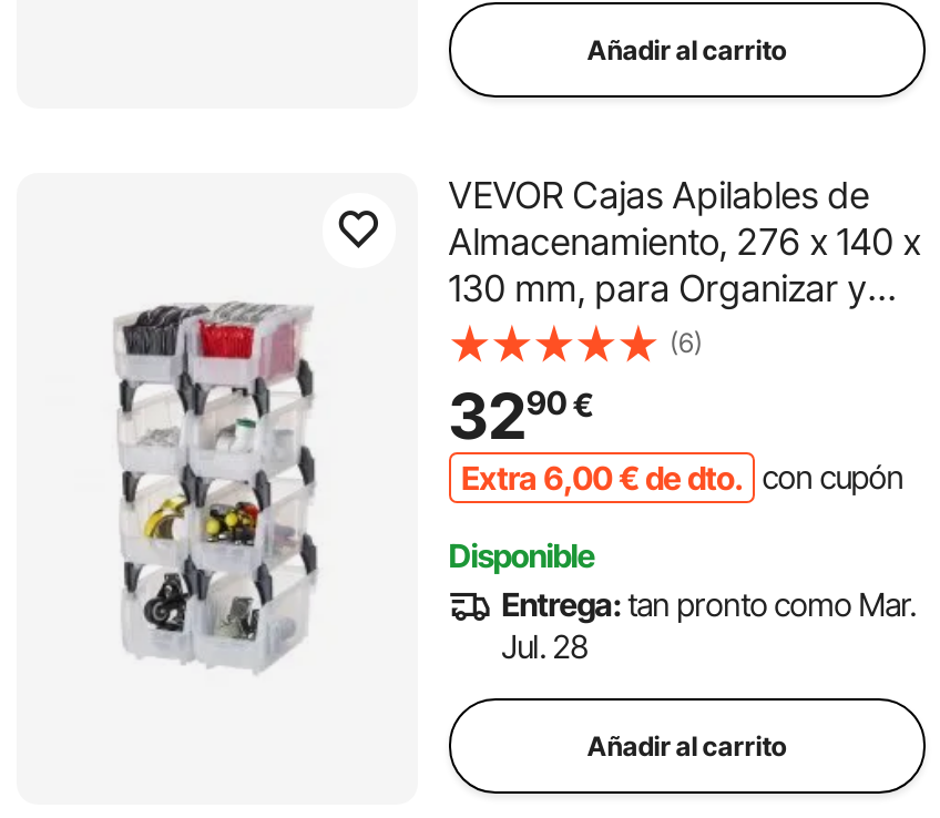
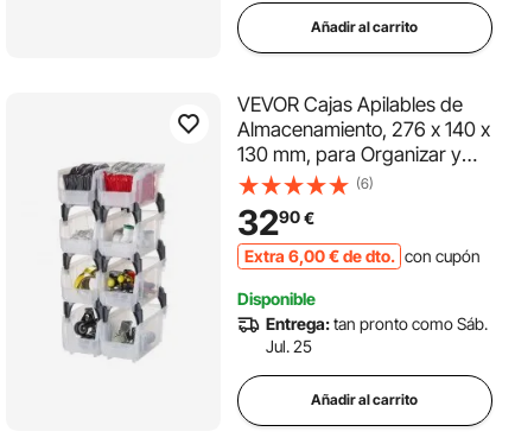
- Entrega: tan pronto como Mar.
+ Entrega: tan pronto como Sáb.

- Jul. 28
+ Jul. 25
